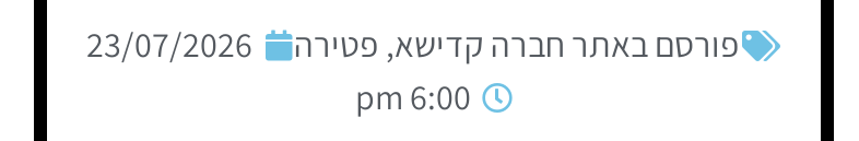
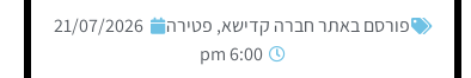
- פורסם באתר חברה קדישא, פטירה 23/07/2026
+ פורסם באתר חברה קדישא, פטירה 21/07/2026
